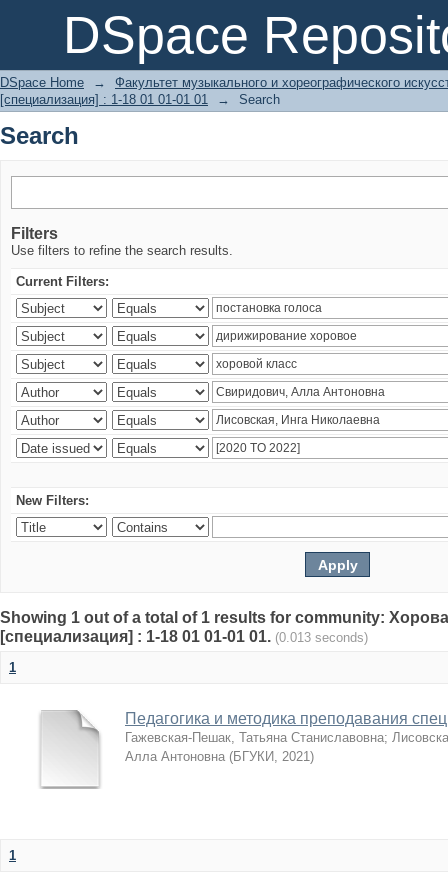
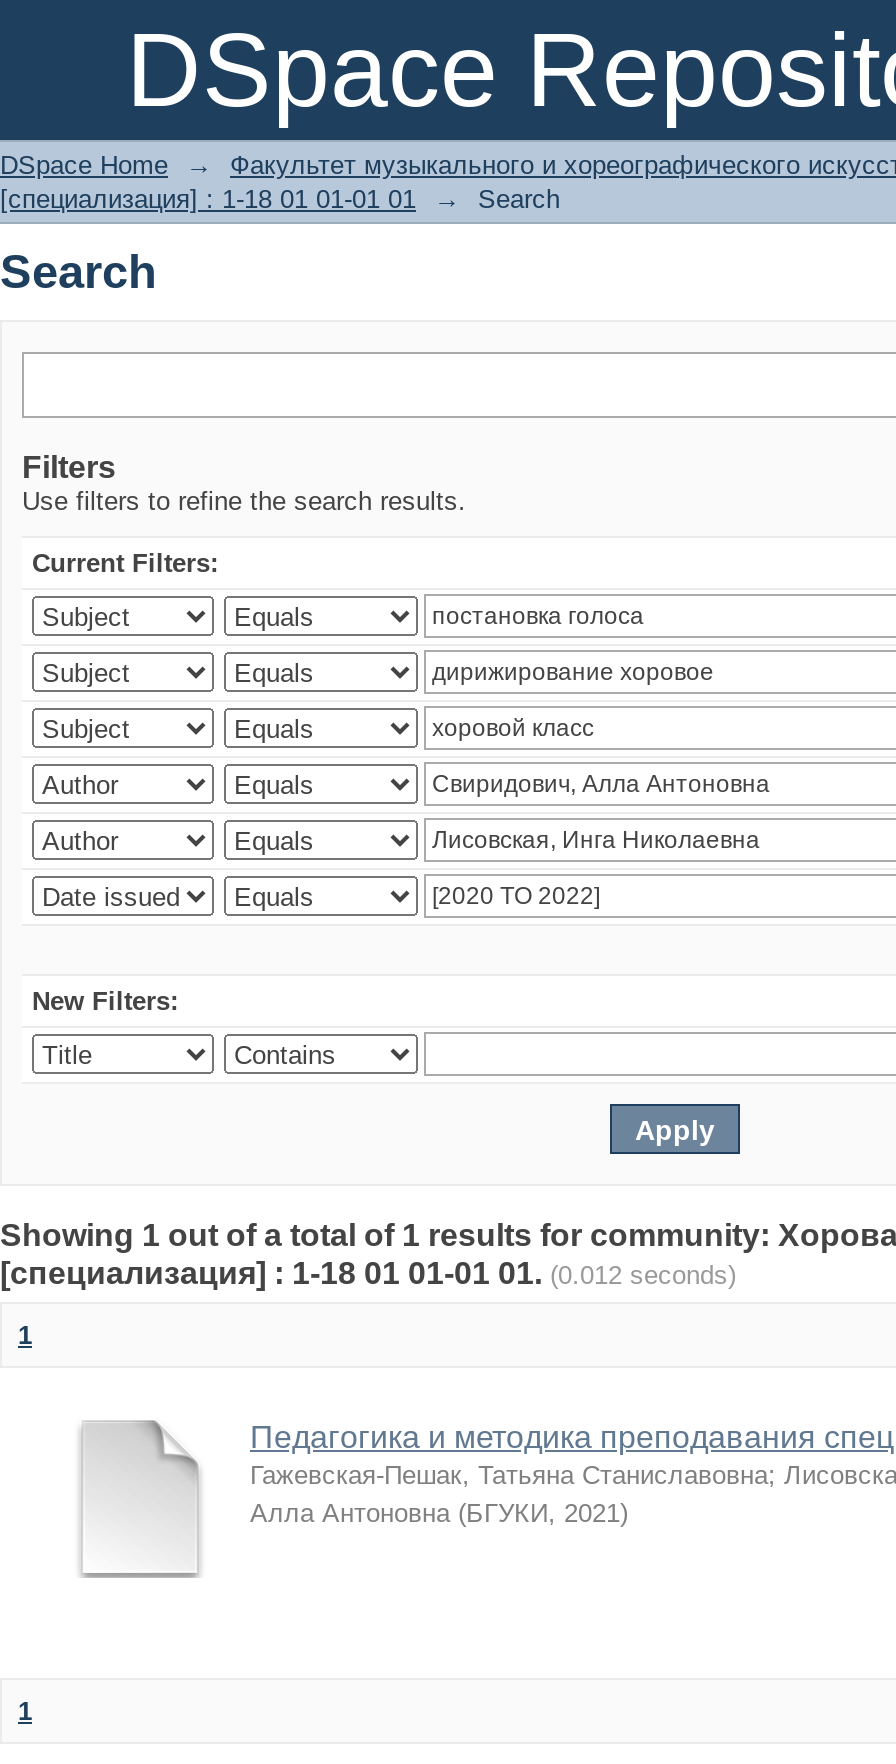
- [специализация] : 1-18 01 01-01 01. (0.013 seconds)
+ [специализация] : 1-18 01 01-01 01. (0.012 seconds)
